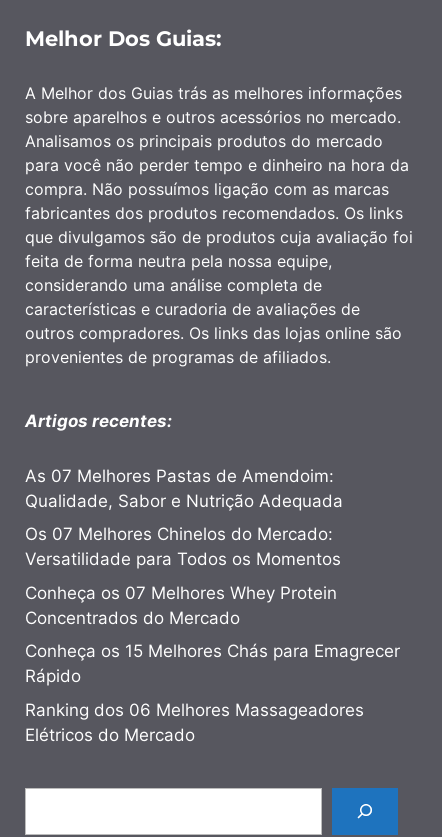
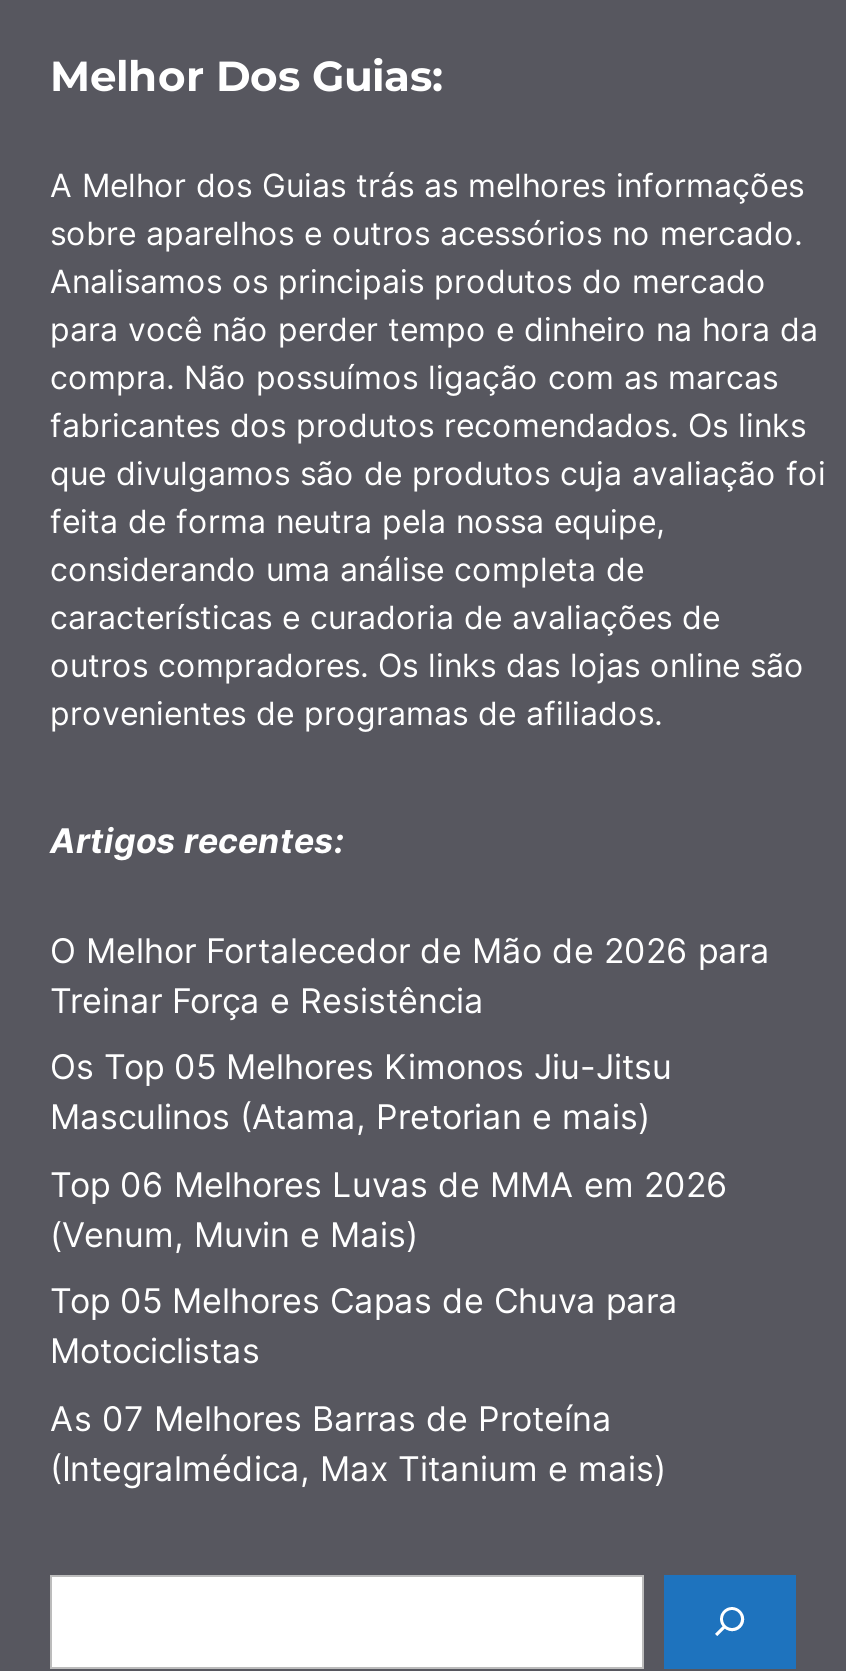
- As 07 Melhores Pastas de Amendoim:
- Qualidade, Sabor e Nutrição Adequada
+ O Melhor Fortalecedor de Mão de 2026 para
+ Treinar Força e Resistência

- Os 07 Melhores Chinelos do Mercado:
- Versatilidade para Todos os Momentos
+ Os Top 05 Melhores Kimonos Jiu-Jitsu
+ Masculinos (Atama, Pretorian e mais)

- Conheça os 07 Melhores Whey Protein
- Concentrados do Mercado
+ Top 06 Melhores Luvas de MMA em 2026
+ (Venum, Muvin e Mais)

- Conheça os 15 Melhores Chás para Emagrecer
- Rápido
+ Top 05 Melhores Capas de Chuva para
+ Motociclistas

- Ranking dos 06 Melhores Massageadores
- Elétricos do Mercado
+ As 07 Melhores Barras de Proteína
+ (Integralmédica, Max Titanium e mais)
